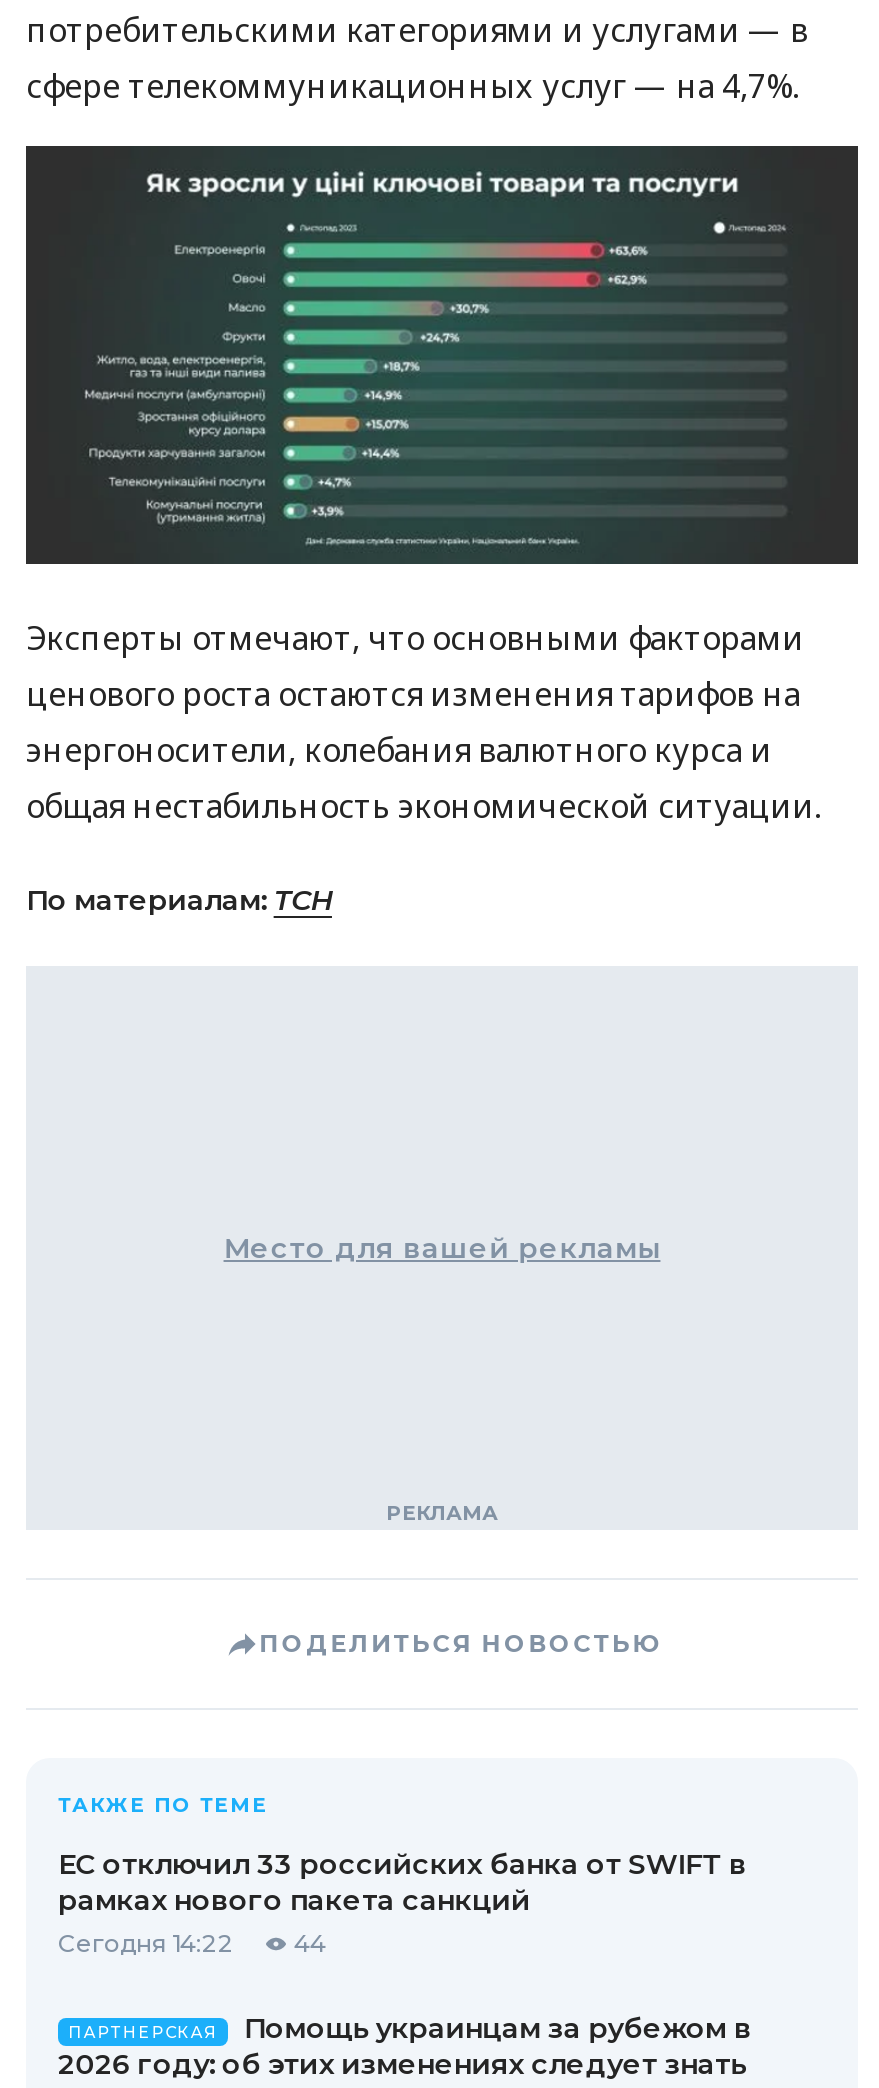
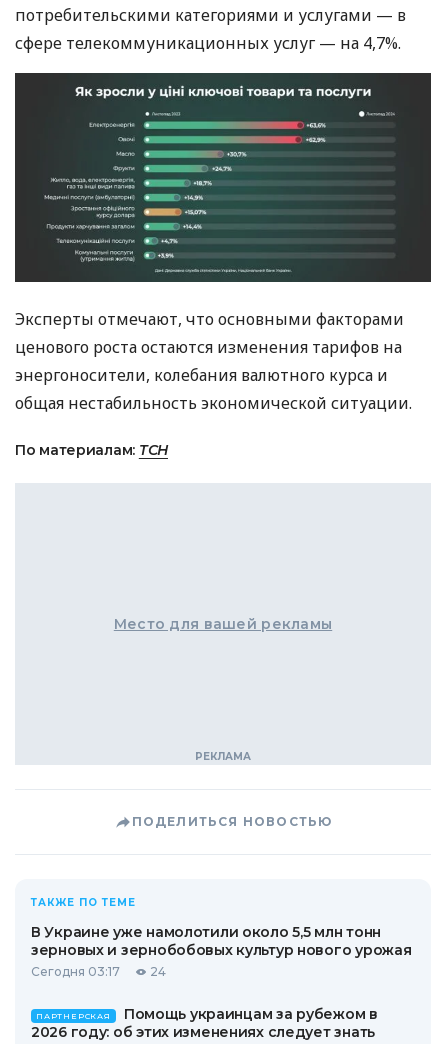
- ЕС отключил 33 российских банка от SWIFT в
- рамках нового пакета санкций
- Сегодня 14:22
- 44
+ В Украине уже намолотили около 5,5 млн тонн
+ зерновых и зернобобовых культур нового урожая
+ Сегодня 03:17
+ 24
